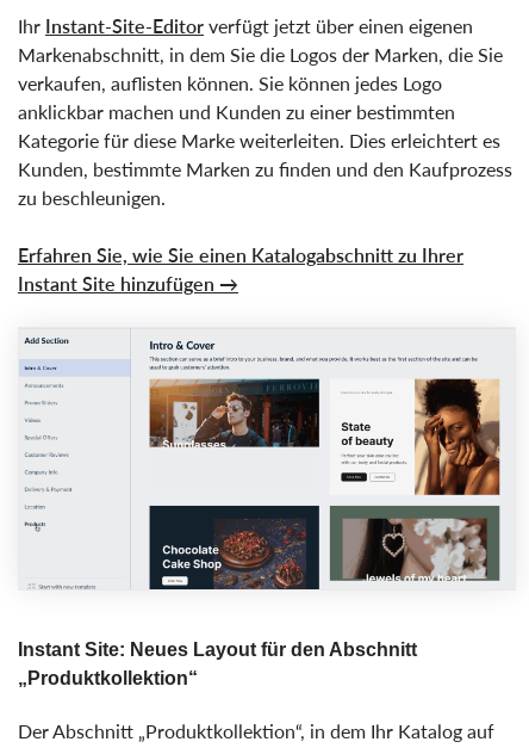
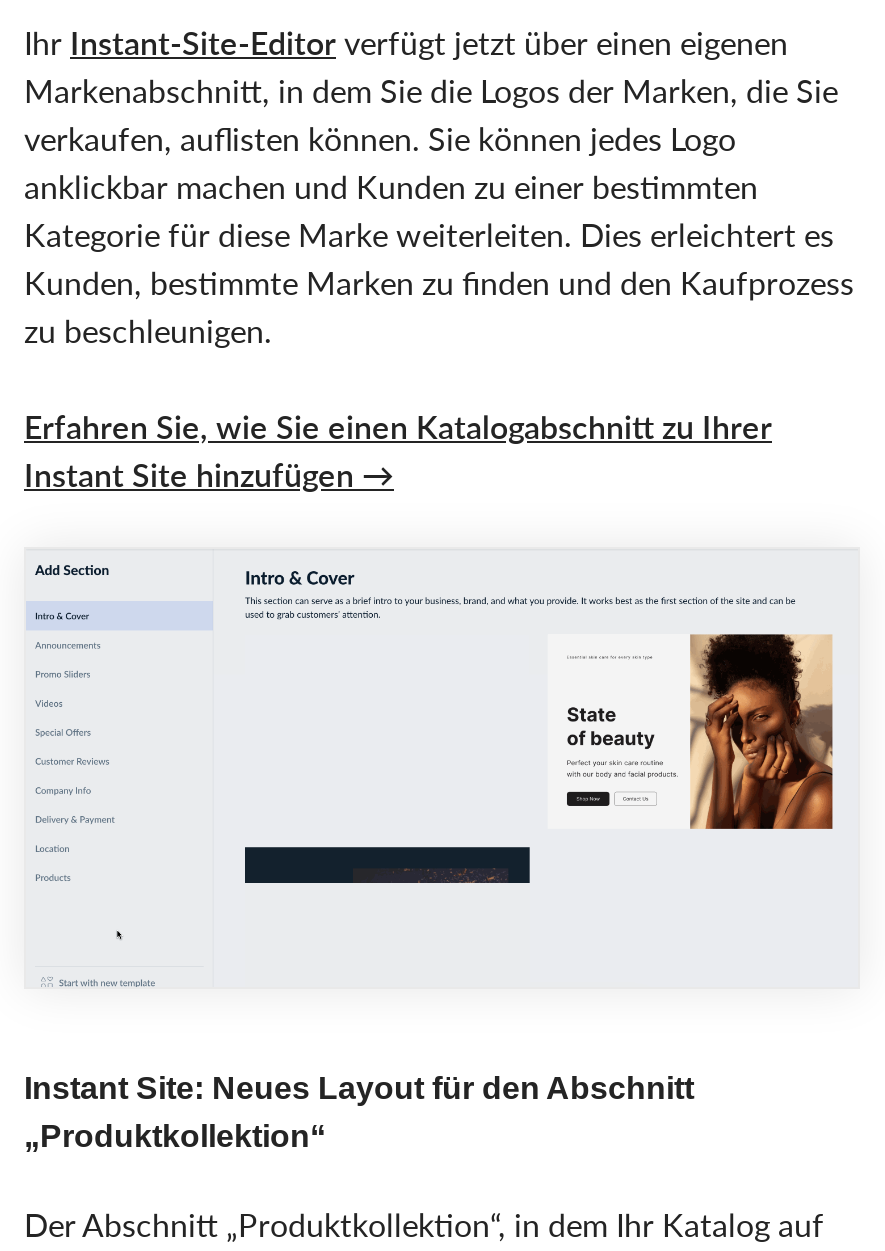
- [image]

- [image]

- [image]
